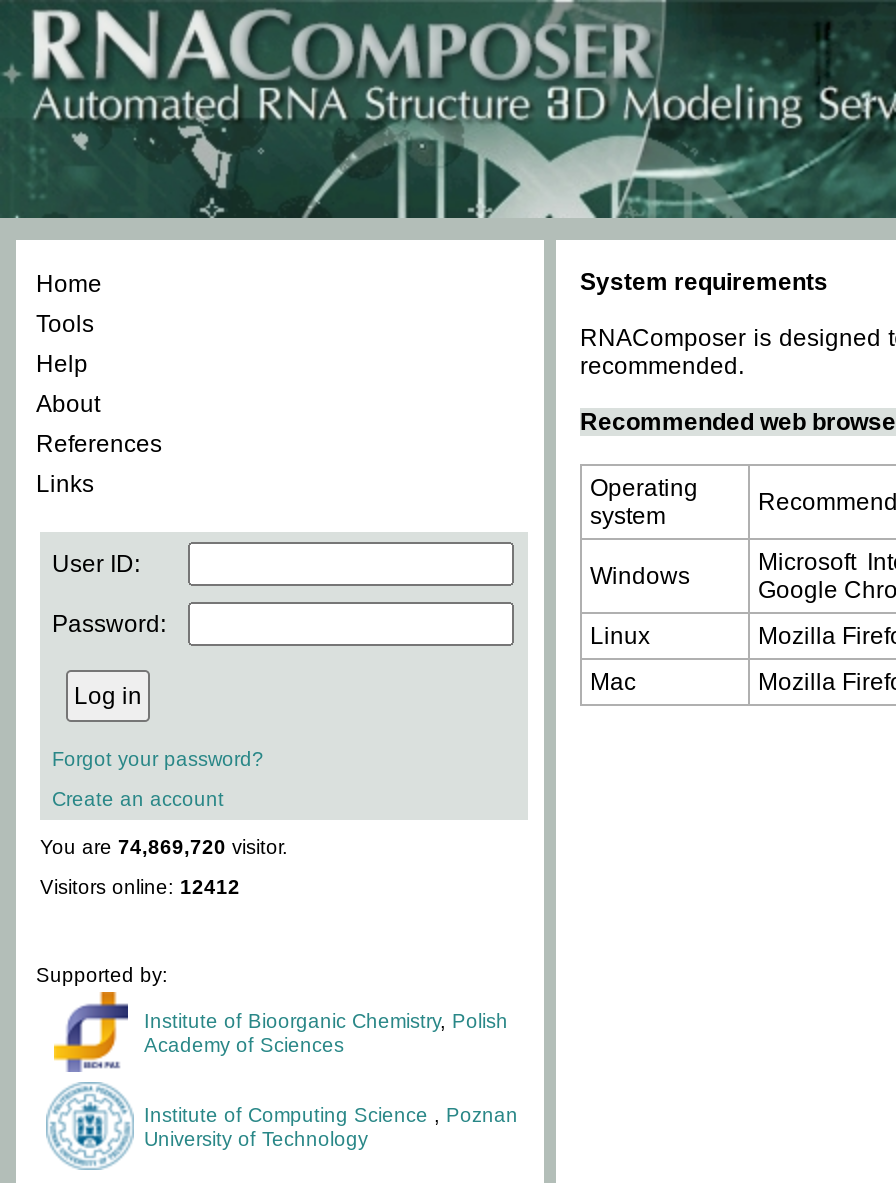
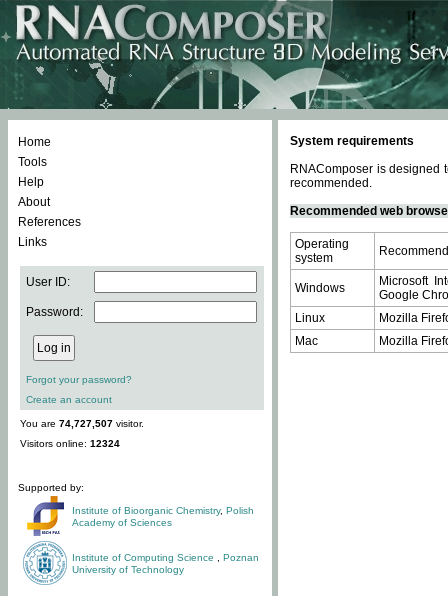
- You are 74,869,720 visitor.
+ You are 74,727,507 visitor.

- Visitors online: 12412
+ Visitors online: 12324
